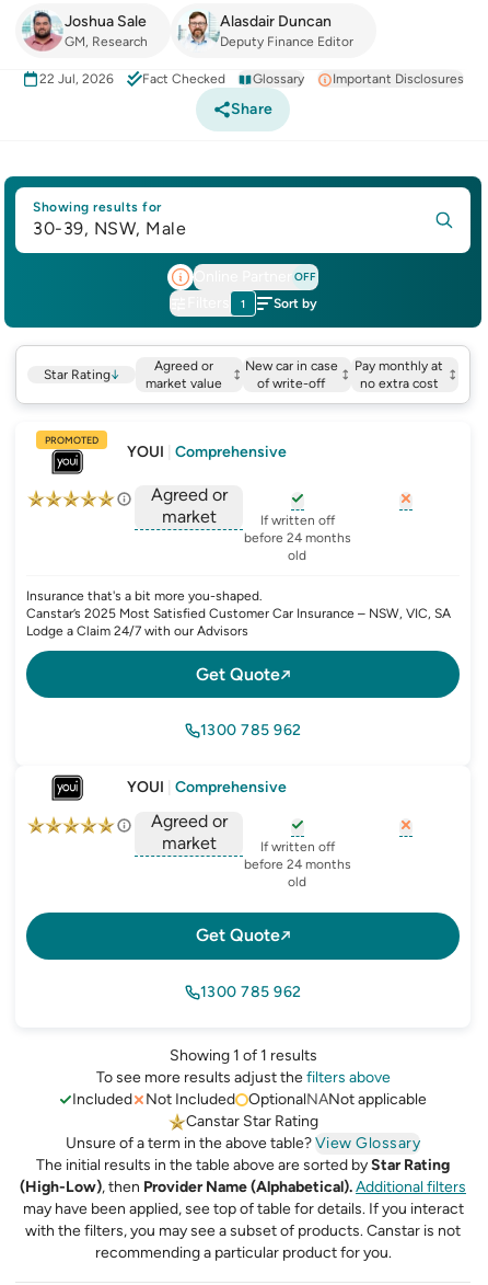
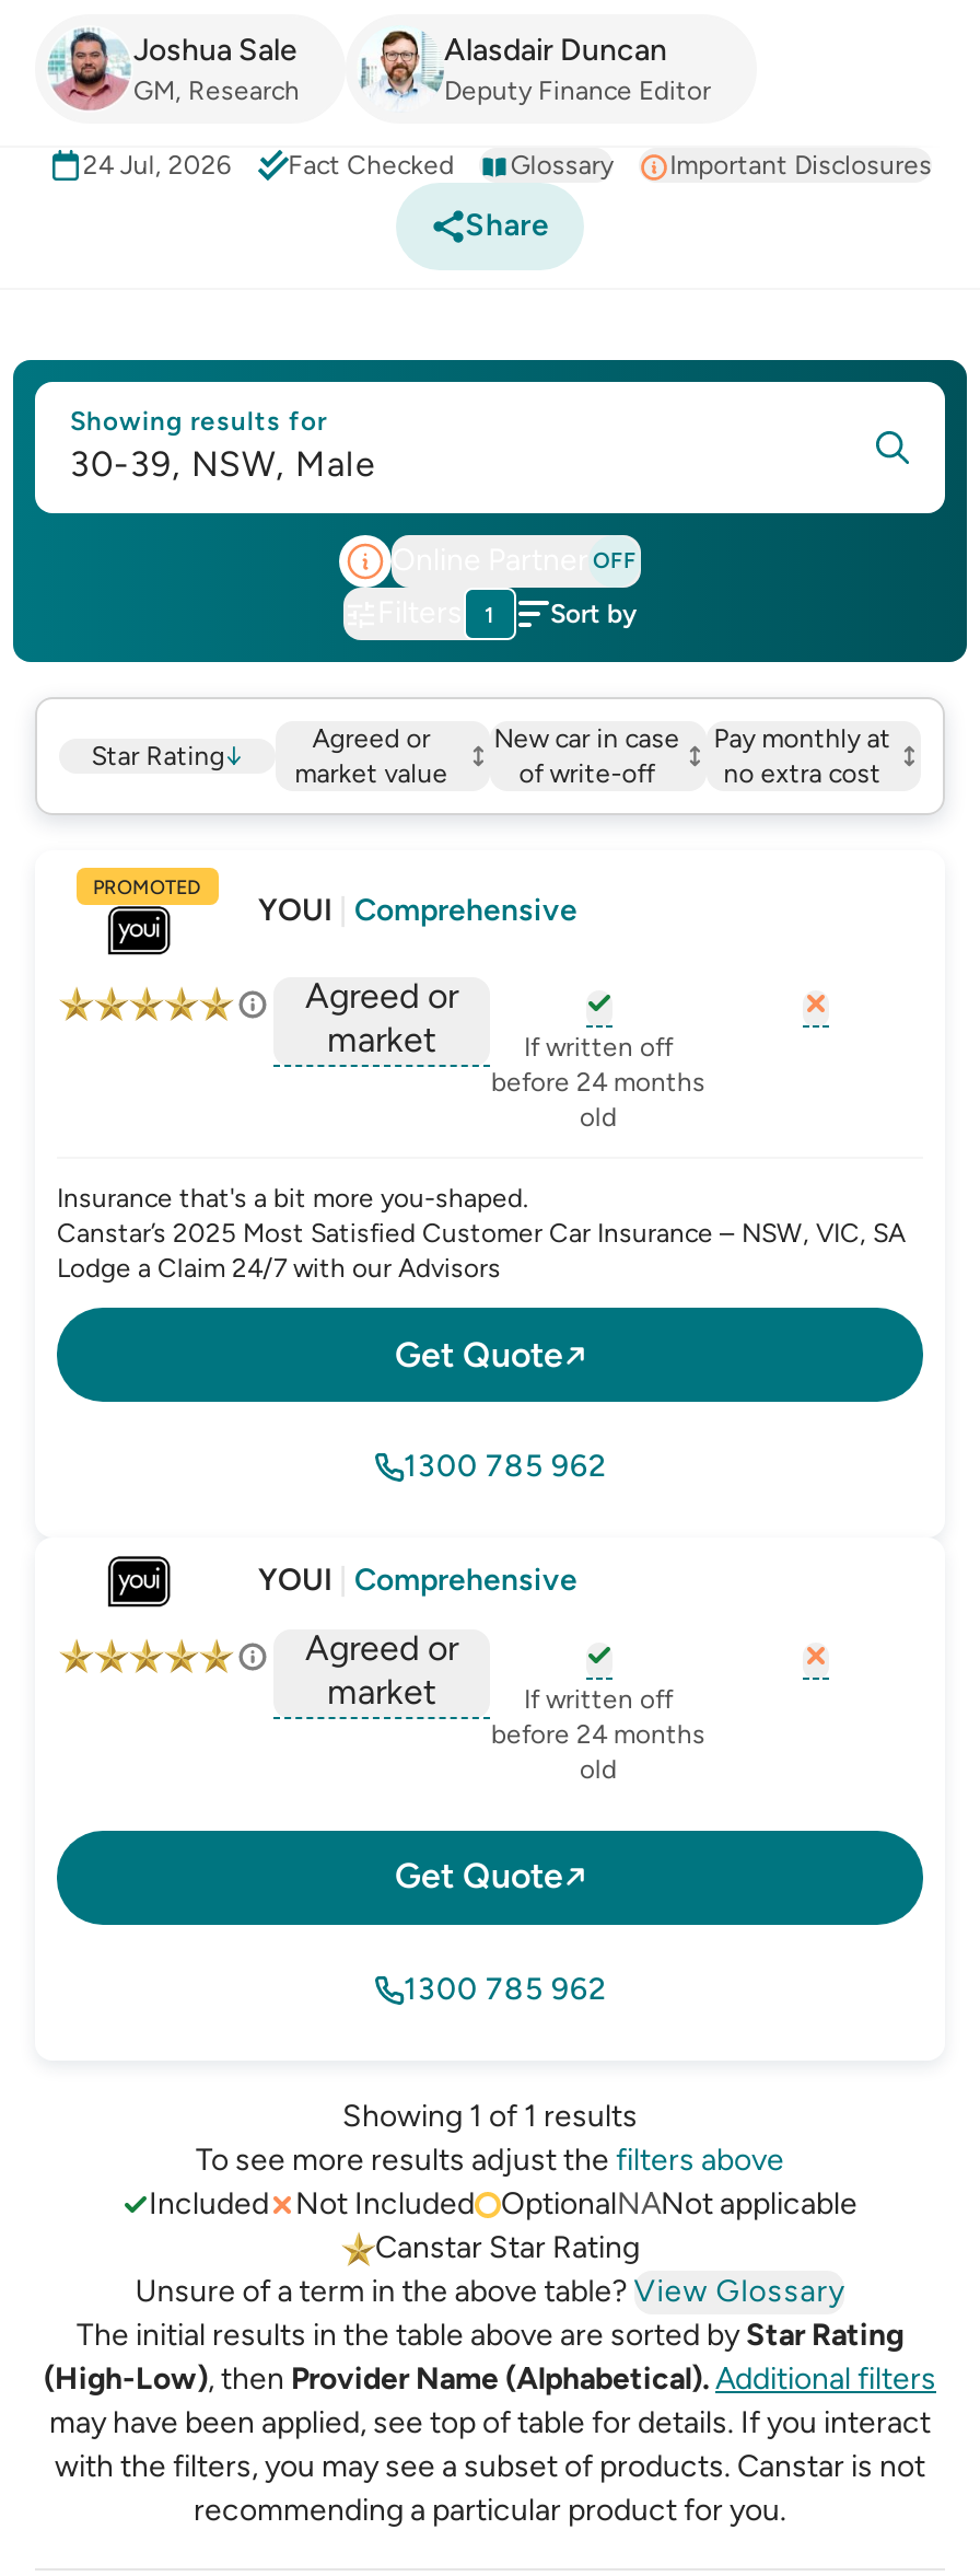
- 22 Jul, 2026 Fact Checked Glossary Important Disclosures
+ 24 Jul, 2026 Fact Checked Glossary Important Disclosures
